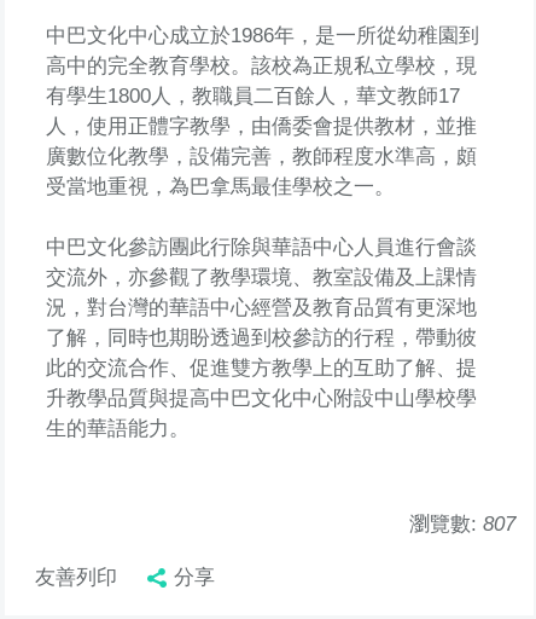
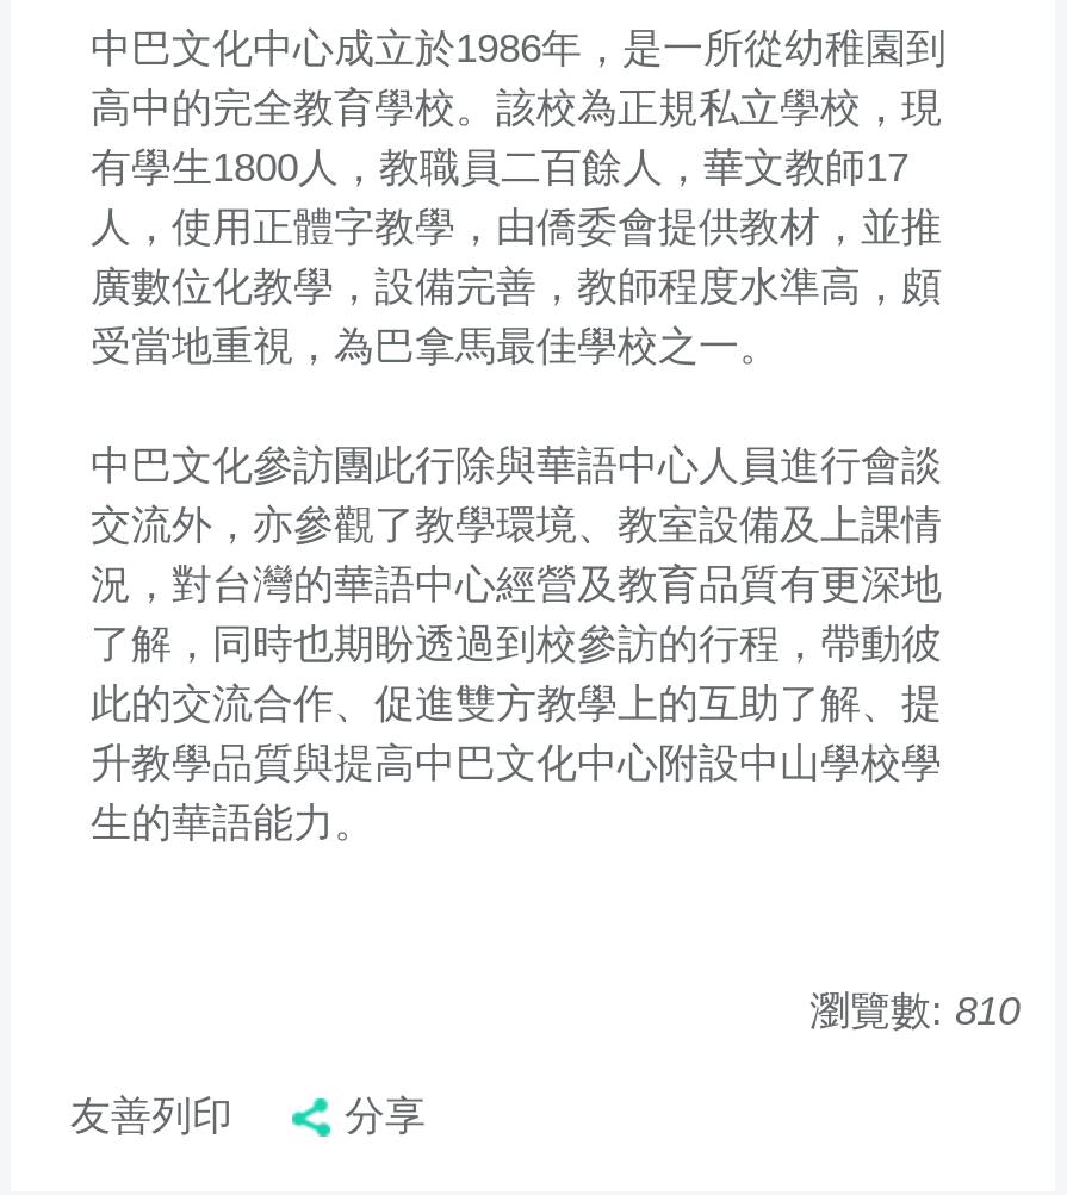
- 瀏覽數: 807
+ 瀏覽數: 810
